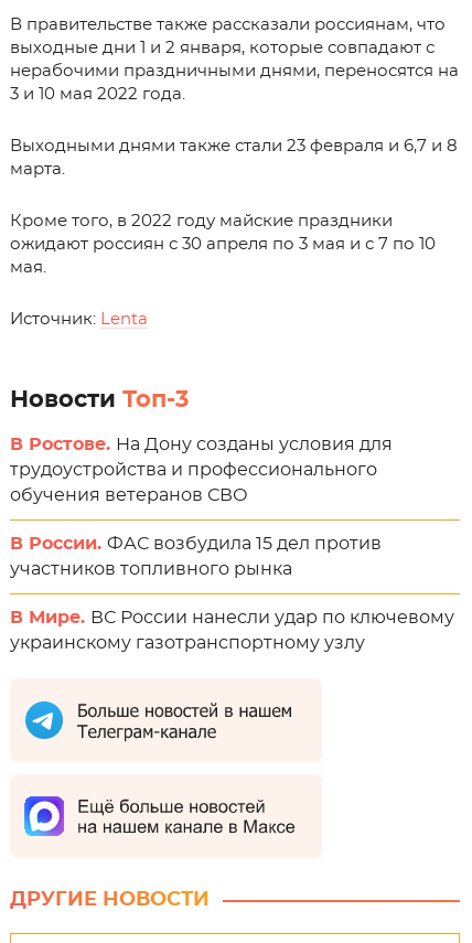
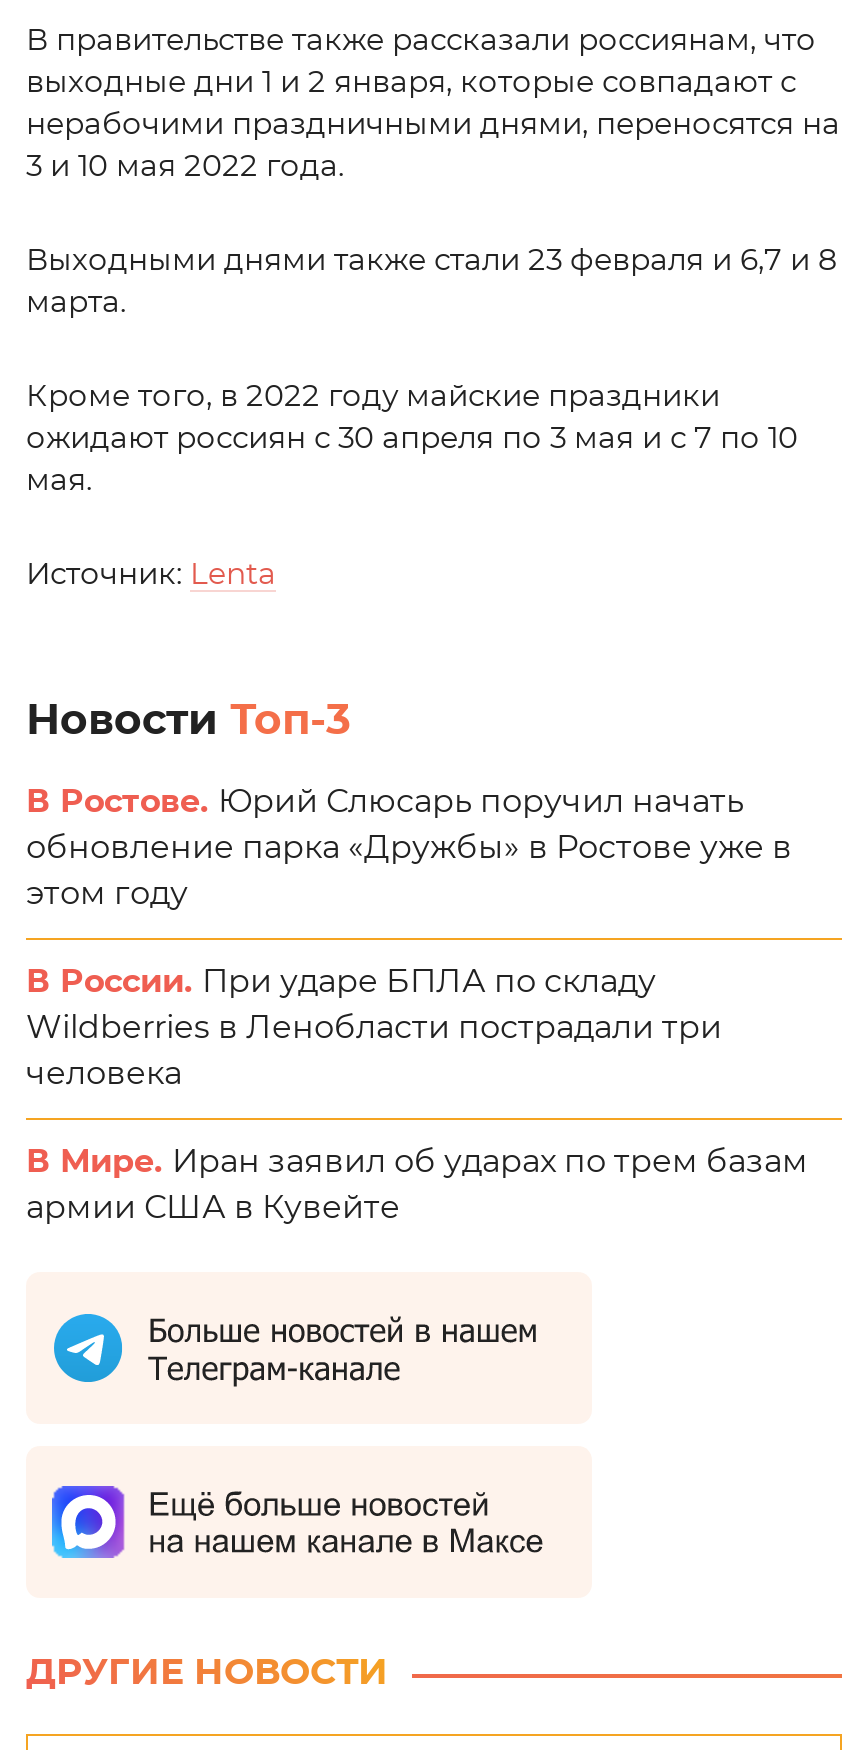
- В Ростове. На Дону созданы условия для
- трудоустройства и профессионального
- обучения ветеранов СВО
+ В Ростове. Юрий Слюсарь поручил начать
+ обновление парка «Дружбы» в Ростове уже в
+ этом году

- В России. ФАС возбудила 15 дел против
- участников топливного рынка
+ В России. При ударе БПЛА по складу
+ Wildberries в Ленобласти пострадали три
+ человека

- В Мире. ВС России нанесли удар по ключевому
- украинскому газотранспортному узлу
+ В Мире. Иран заявил об ударах по трем базам
+ армии США в Кувейте
